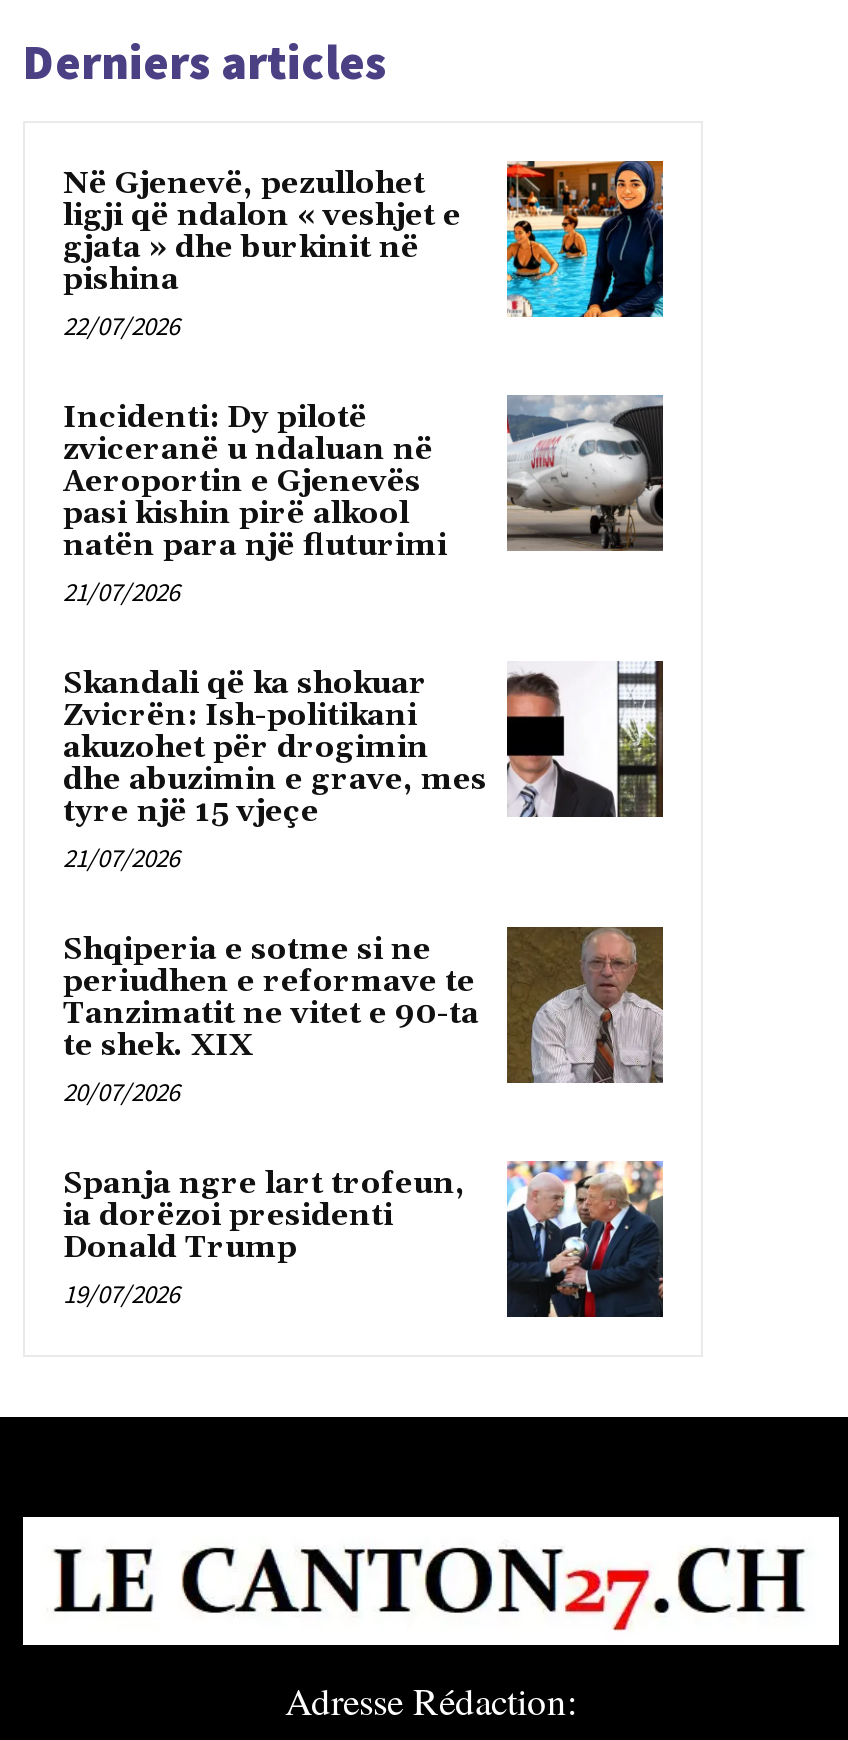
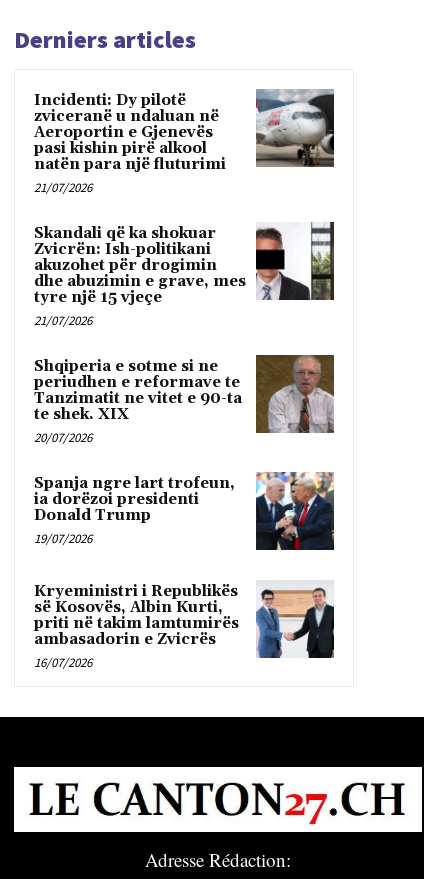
- [image]
- Në Gjenevë, pezullohet
- ligji që ndalon « veshjet e
- gjata » dhe burkinit në
- pishina
- 22/07/2026

moved up: [image] | Incidenti: Dy pilotë | zviceranë u ndaluan në | ... | Donald Trump | 19/07/2026

+ [image]
+ Kryeministri i Republikës
+ së Kosovës, Albin Kurti,
+ priti në takim lamtumirës
+ ambasadorin e Zvicrës
+ 16/07/2026
